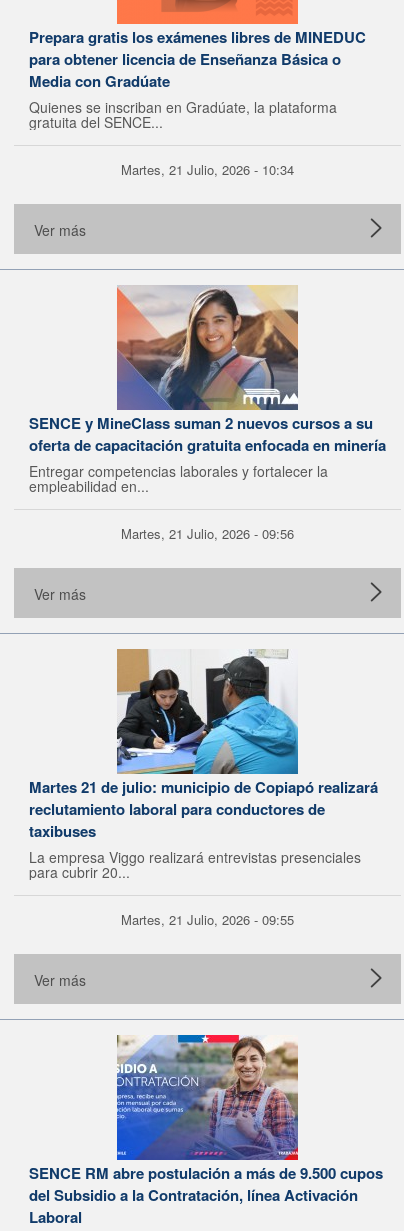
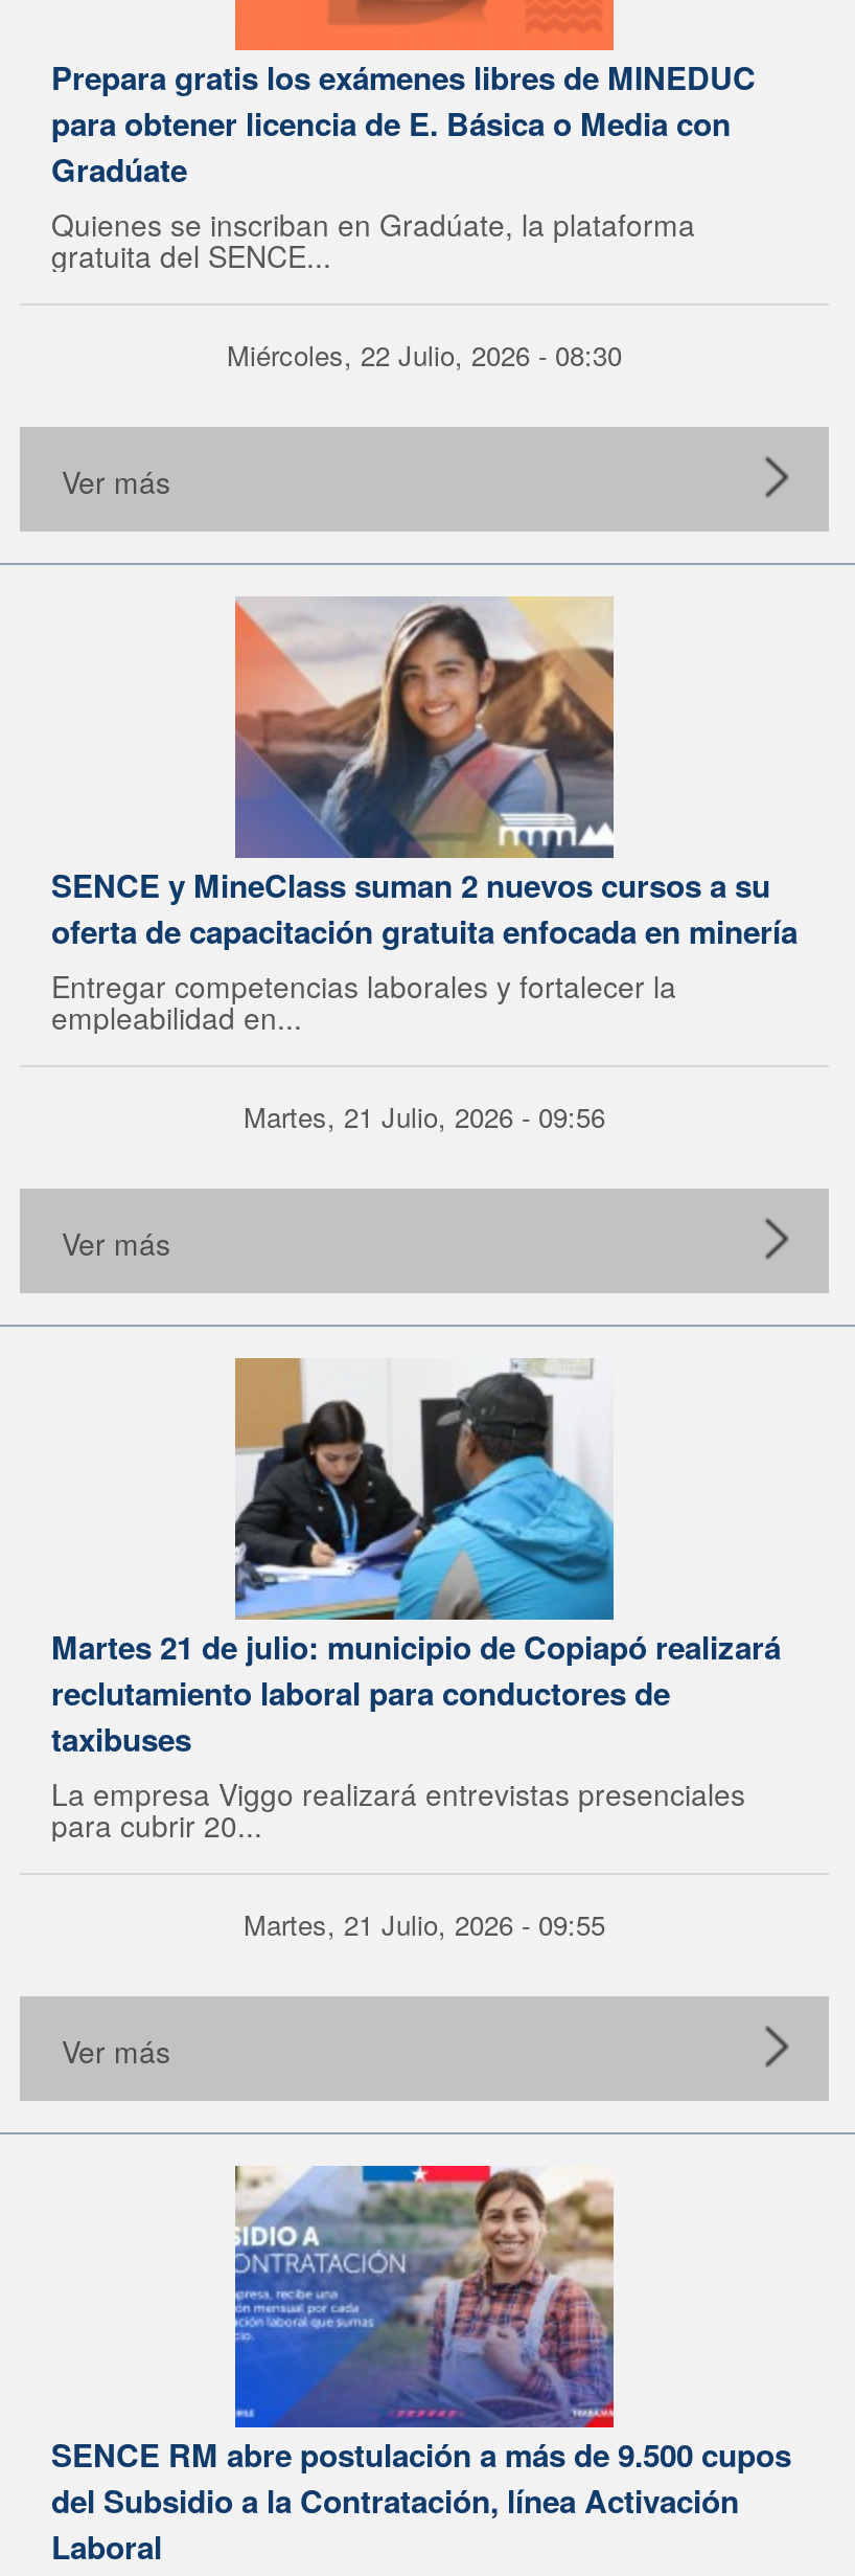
- para obtener licencia de Enseñanza Básica o
- Media con Gradúate
+ para obtener licencia de E. Básica o Media con
+ Gradúate

- Martes, 21 Julio, 2026 - 10:34
+ Miércoles, 22 Julio, 2026 - 08:30
